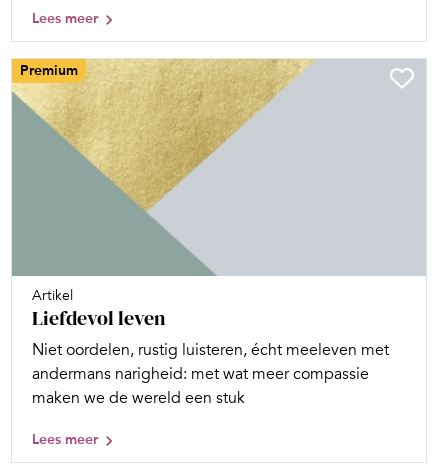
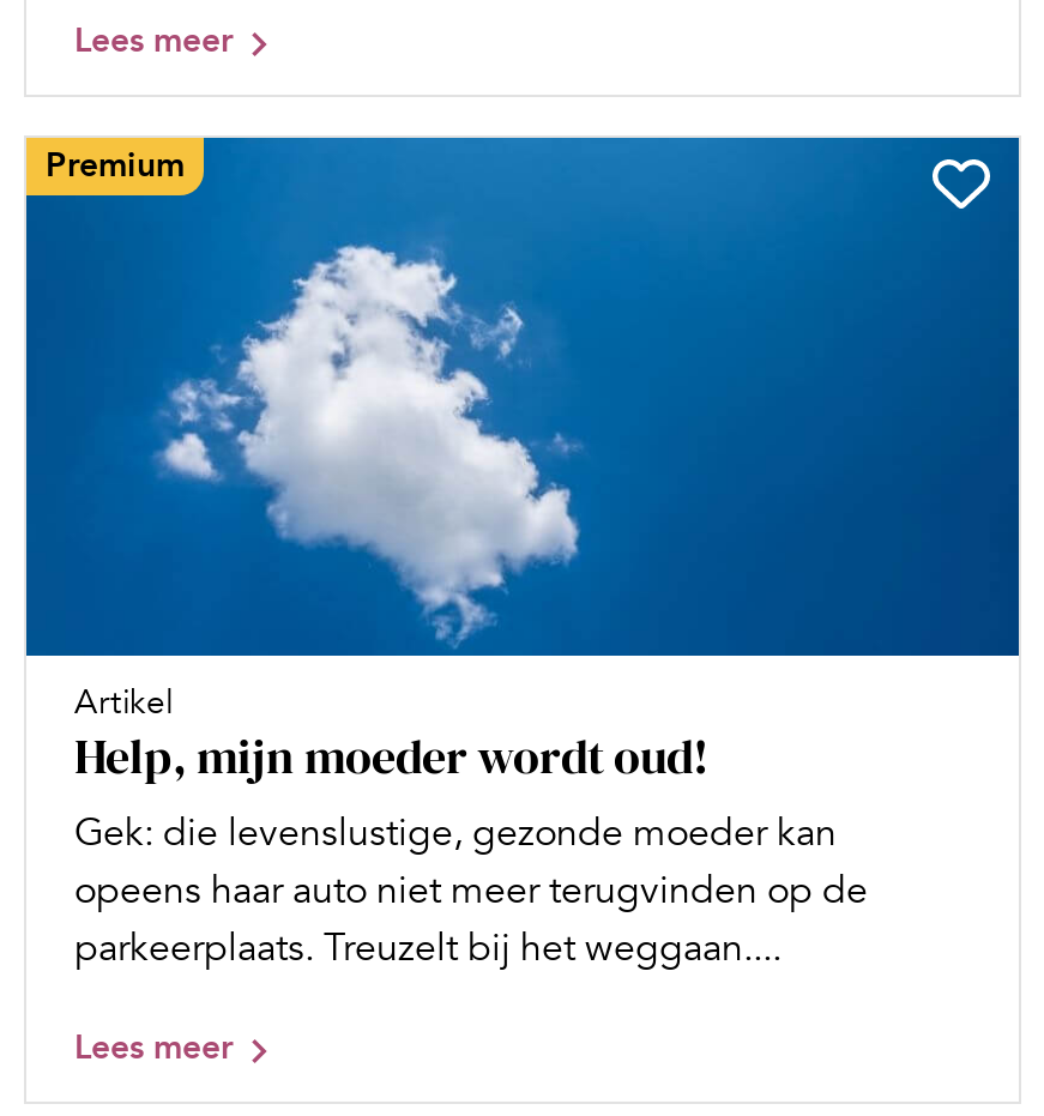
- [image]
- Liefdevol leven
- Niet oordelen, rustig luisteren, écht meeleven met
- andermans narigheid: met wat meer compassie
- maken we de wereld een stuk
+ [image]
+ Help, mijn moeder wordt oud!
+ Gek: die levenslustige, gezonde moeder kan
+ opeens haar auto niet meer terugvinden op de
+ parkeerplaats. Treuzelt bij het weggaan....
